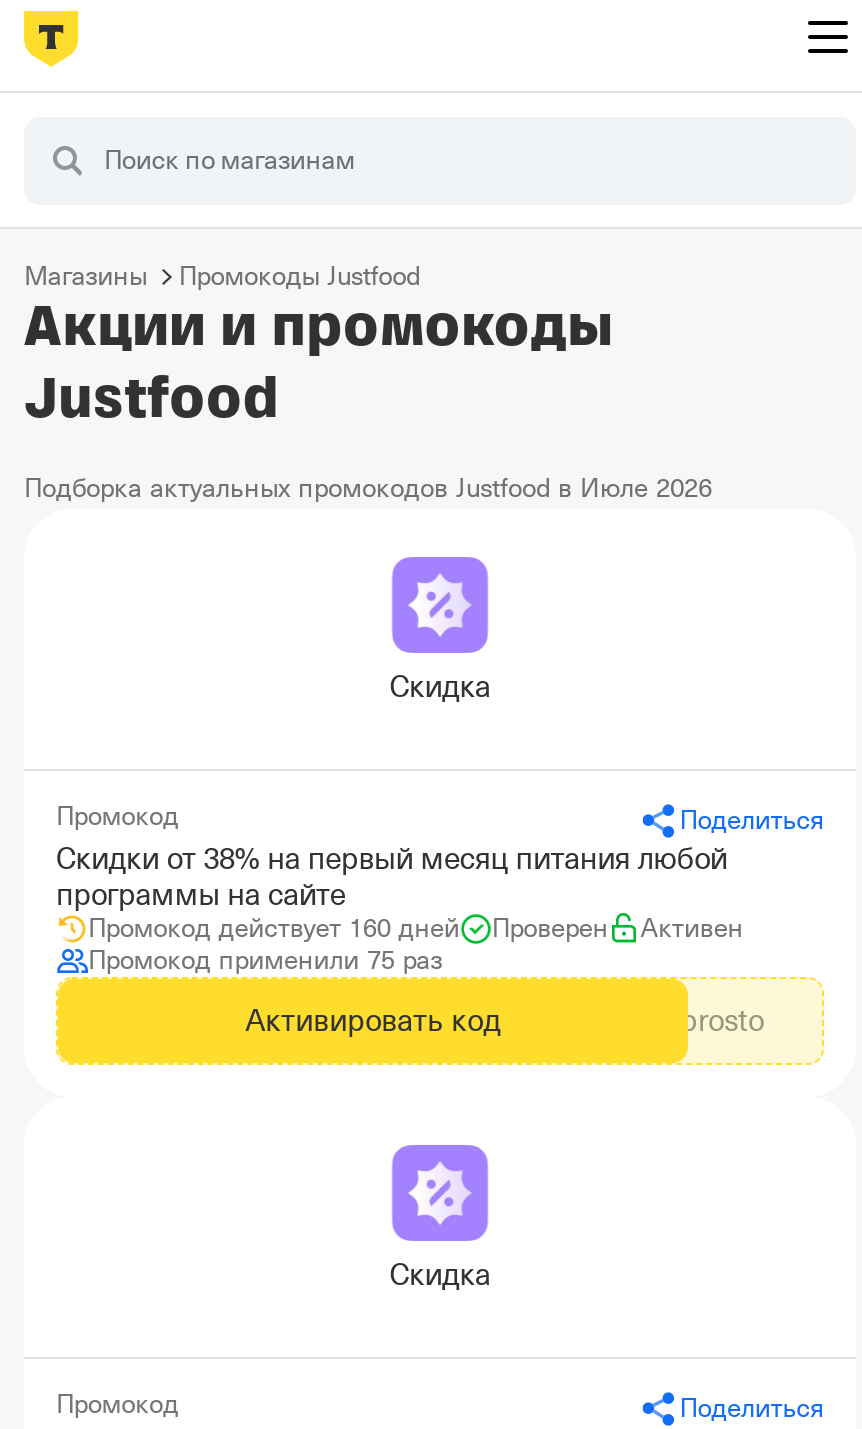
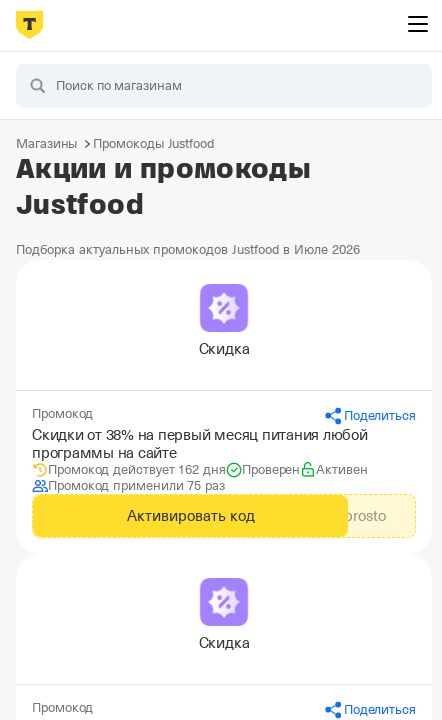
- Промокод действует 160 дней
+ Промокод действует 162 дня
